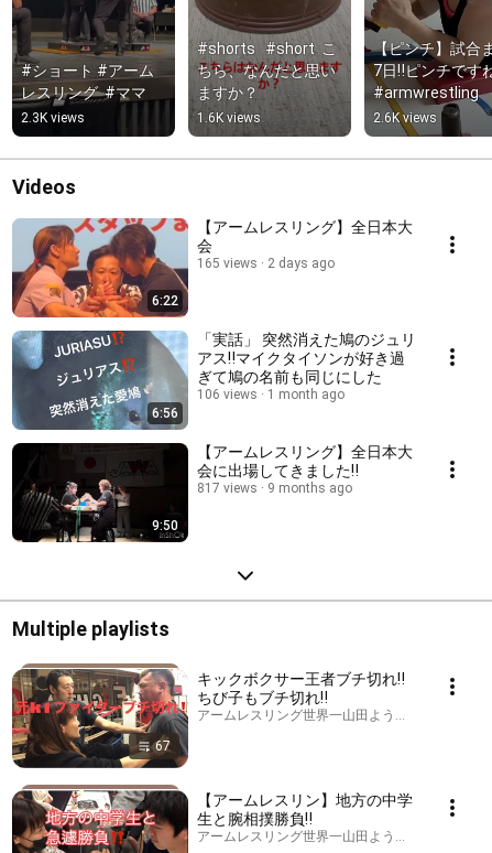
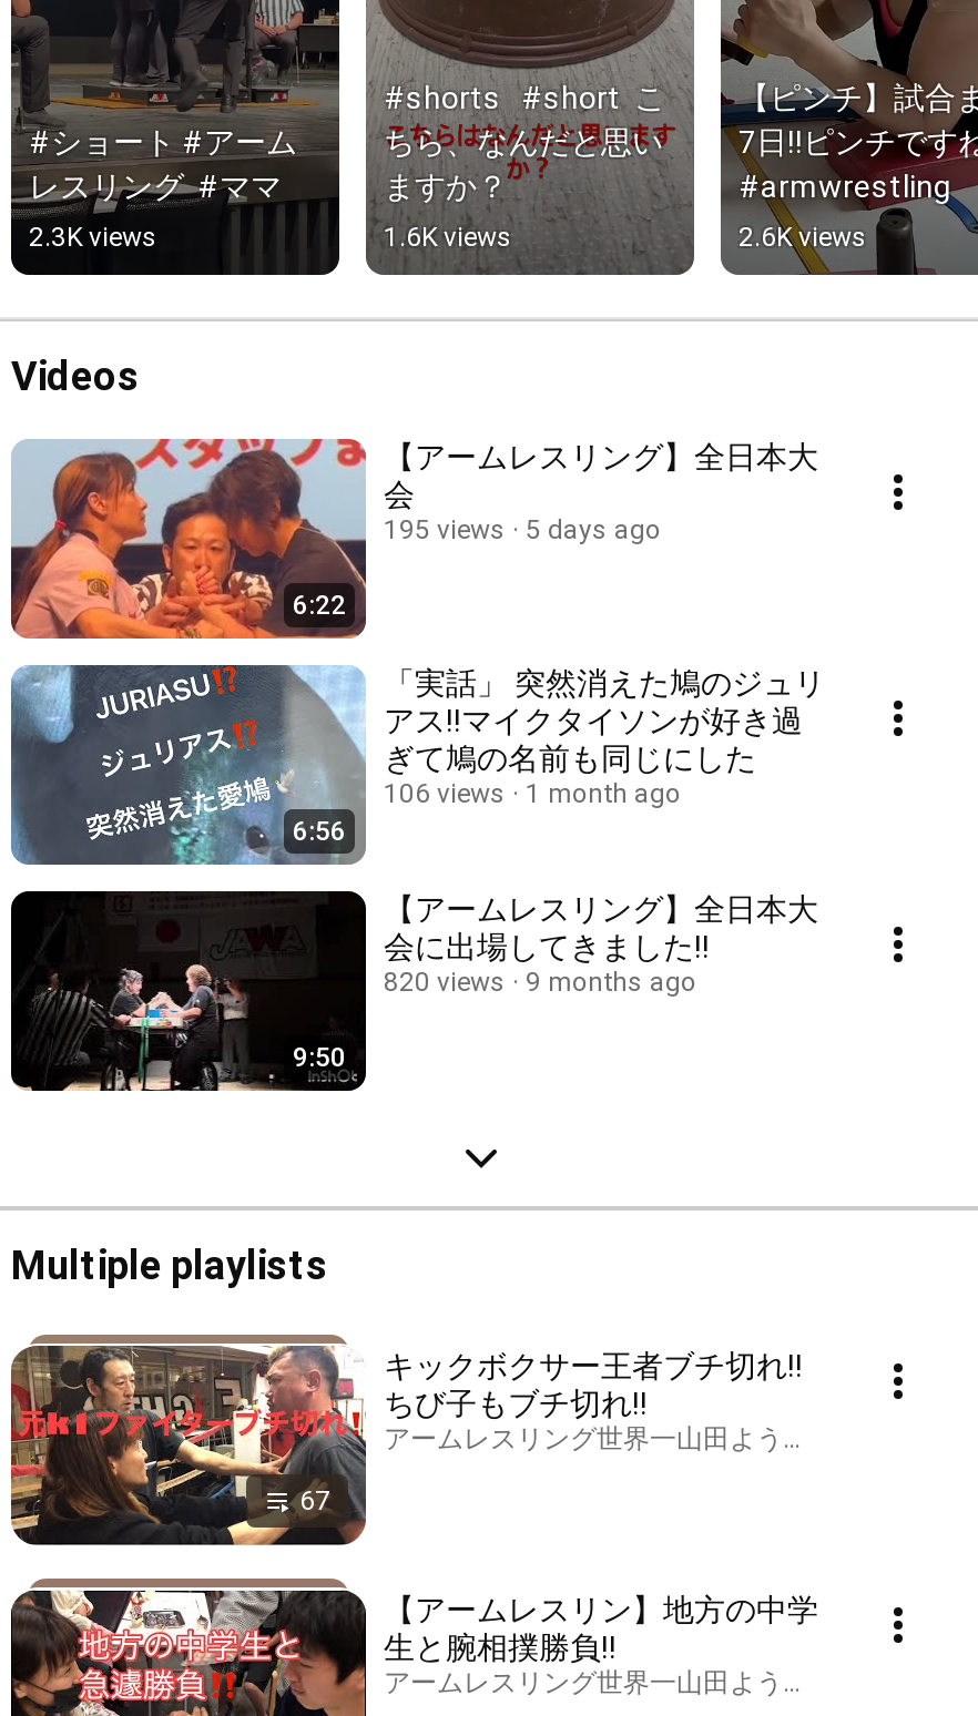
- 165 views
+ 195 views

- 2 days ago
+ 5 days ago

- 817 views 9 months ago
+ 820 views 9 months ago
